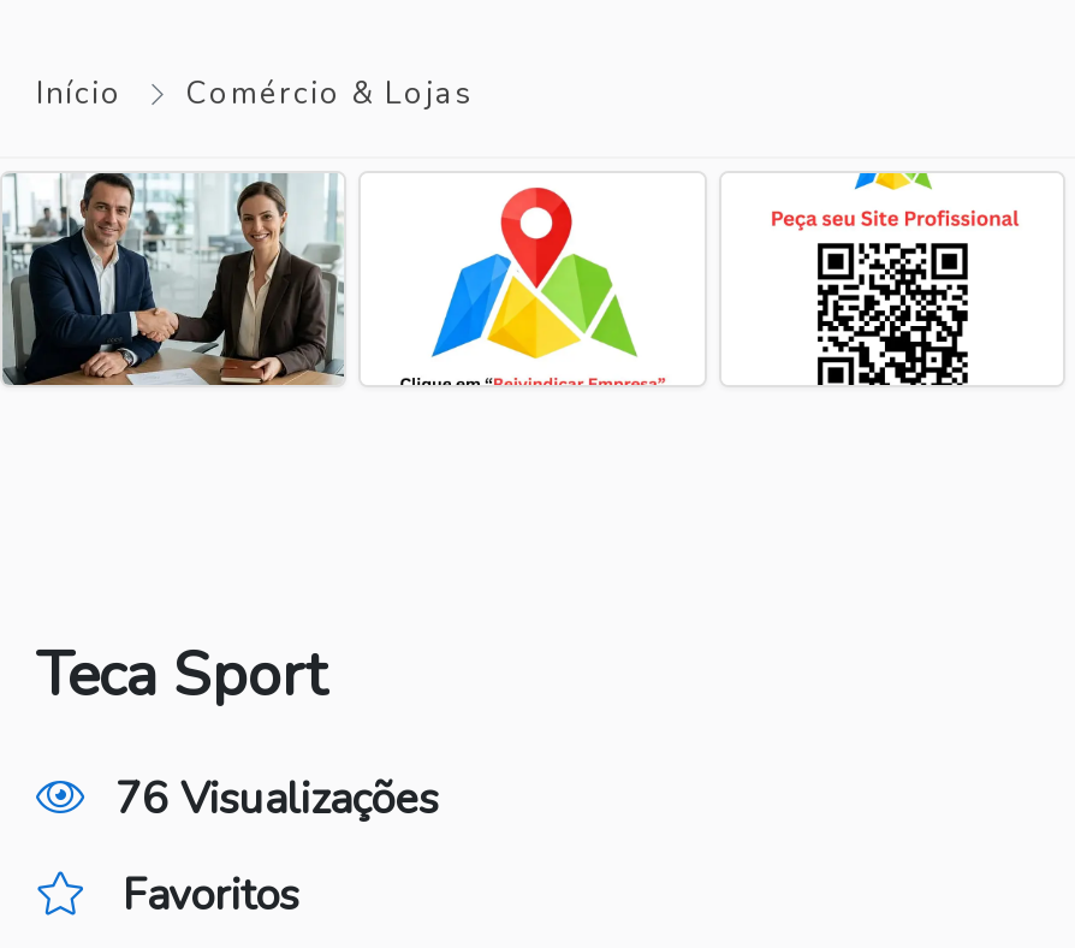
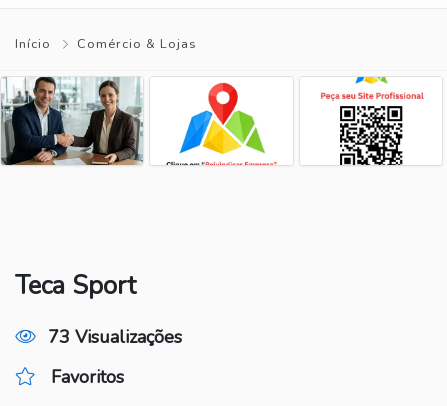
- 76 Visualizações
+ 73 Visualizações
